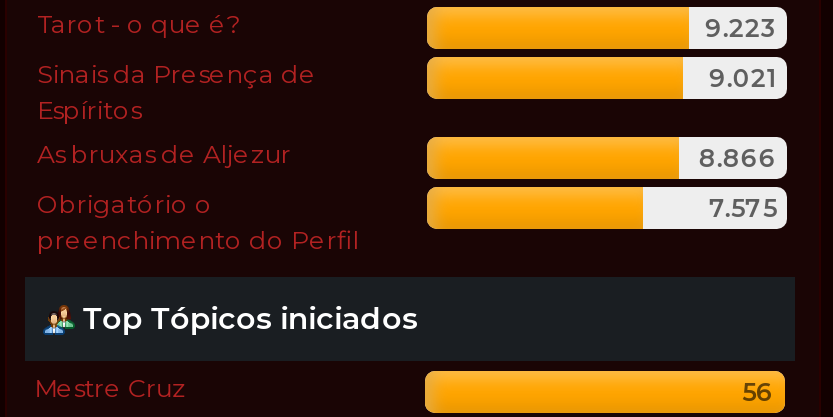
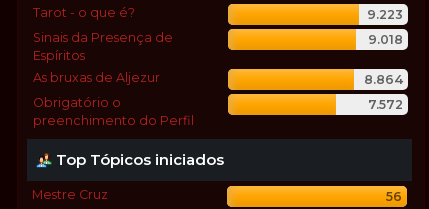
- 9.021
+ 9.018

- 8.866
+ 8.864

- 7.575
+ 7.572
